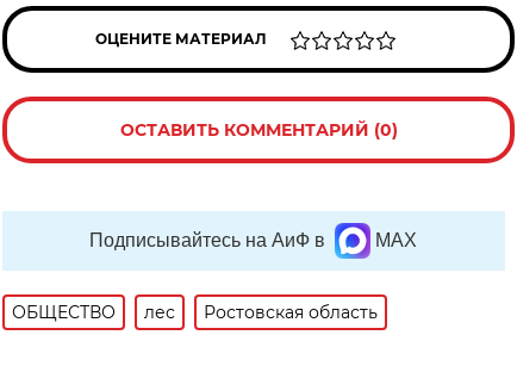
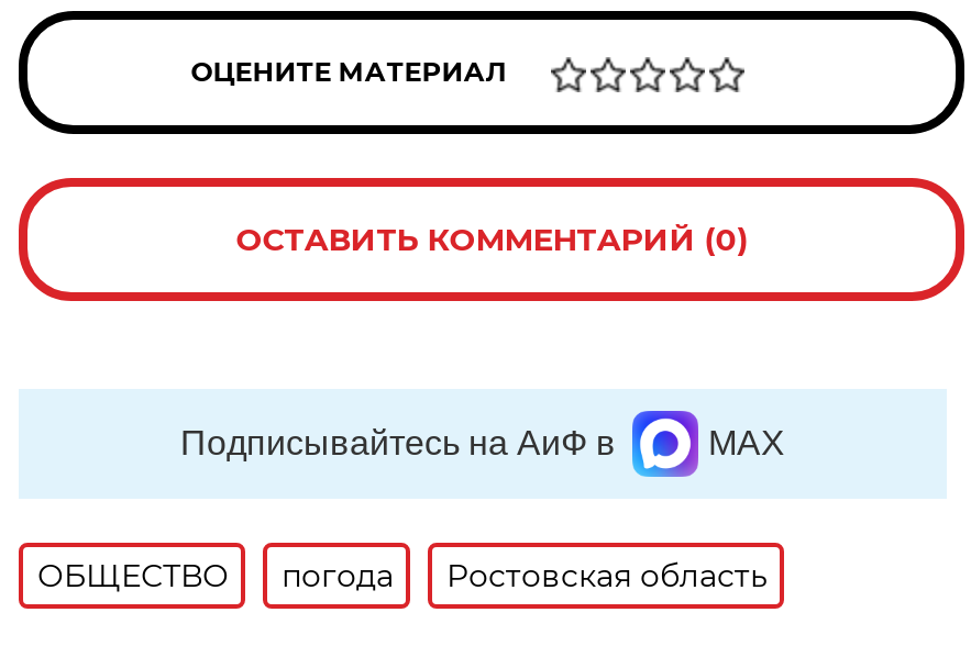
- лес
+ погода
